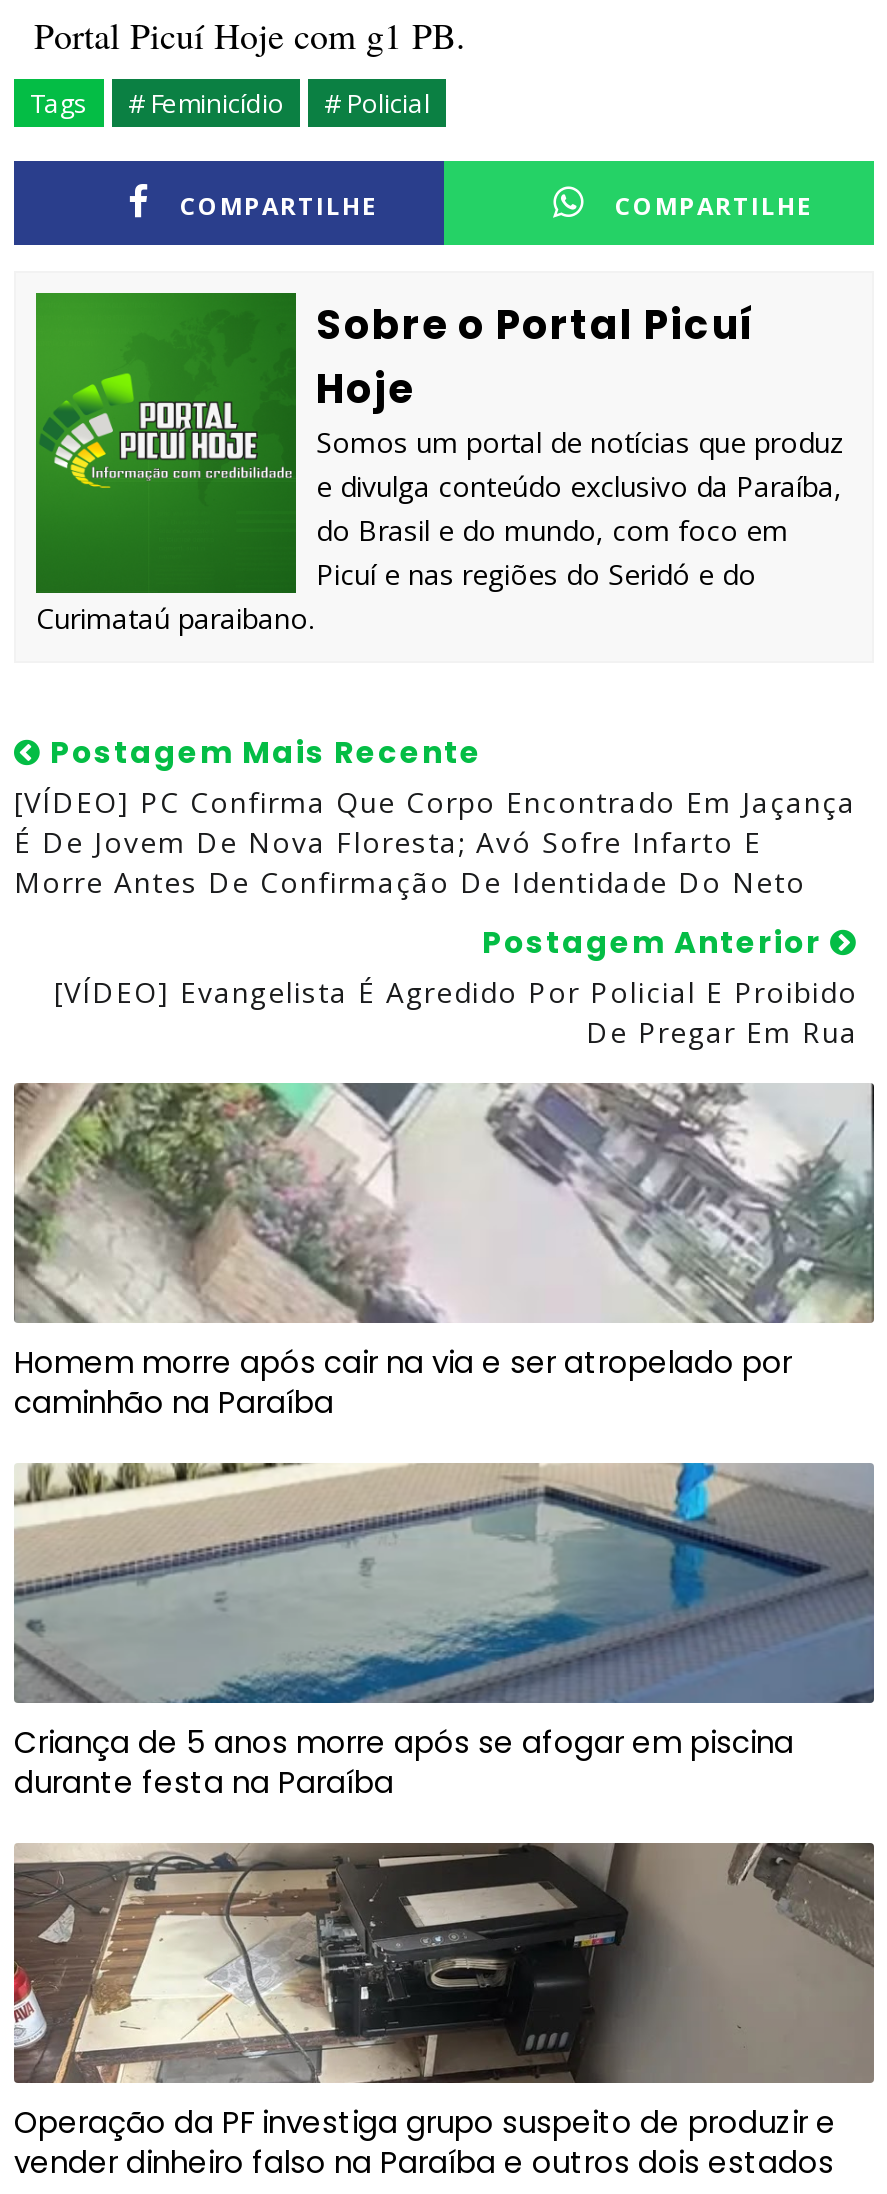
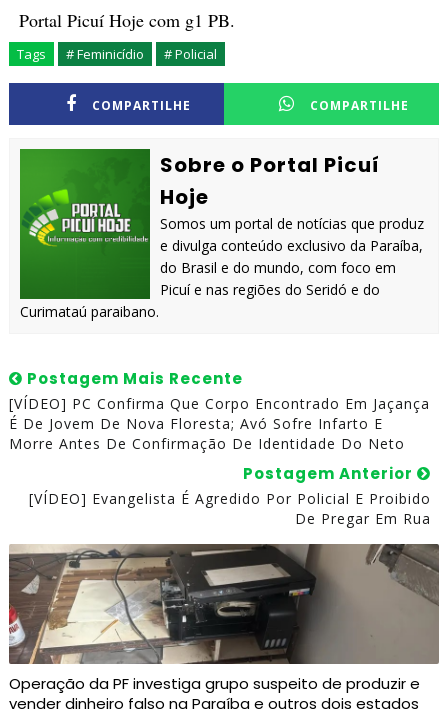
- [image]
- Homem morre após cair na via e ser atropelado por
- caminhão na Paraíba

- [image]
- Criança de 5 anos morre após se afogar em piscina
- durante festa na Paraíba
